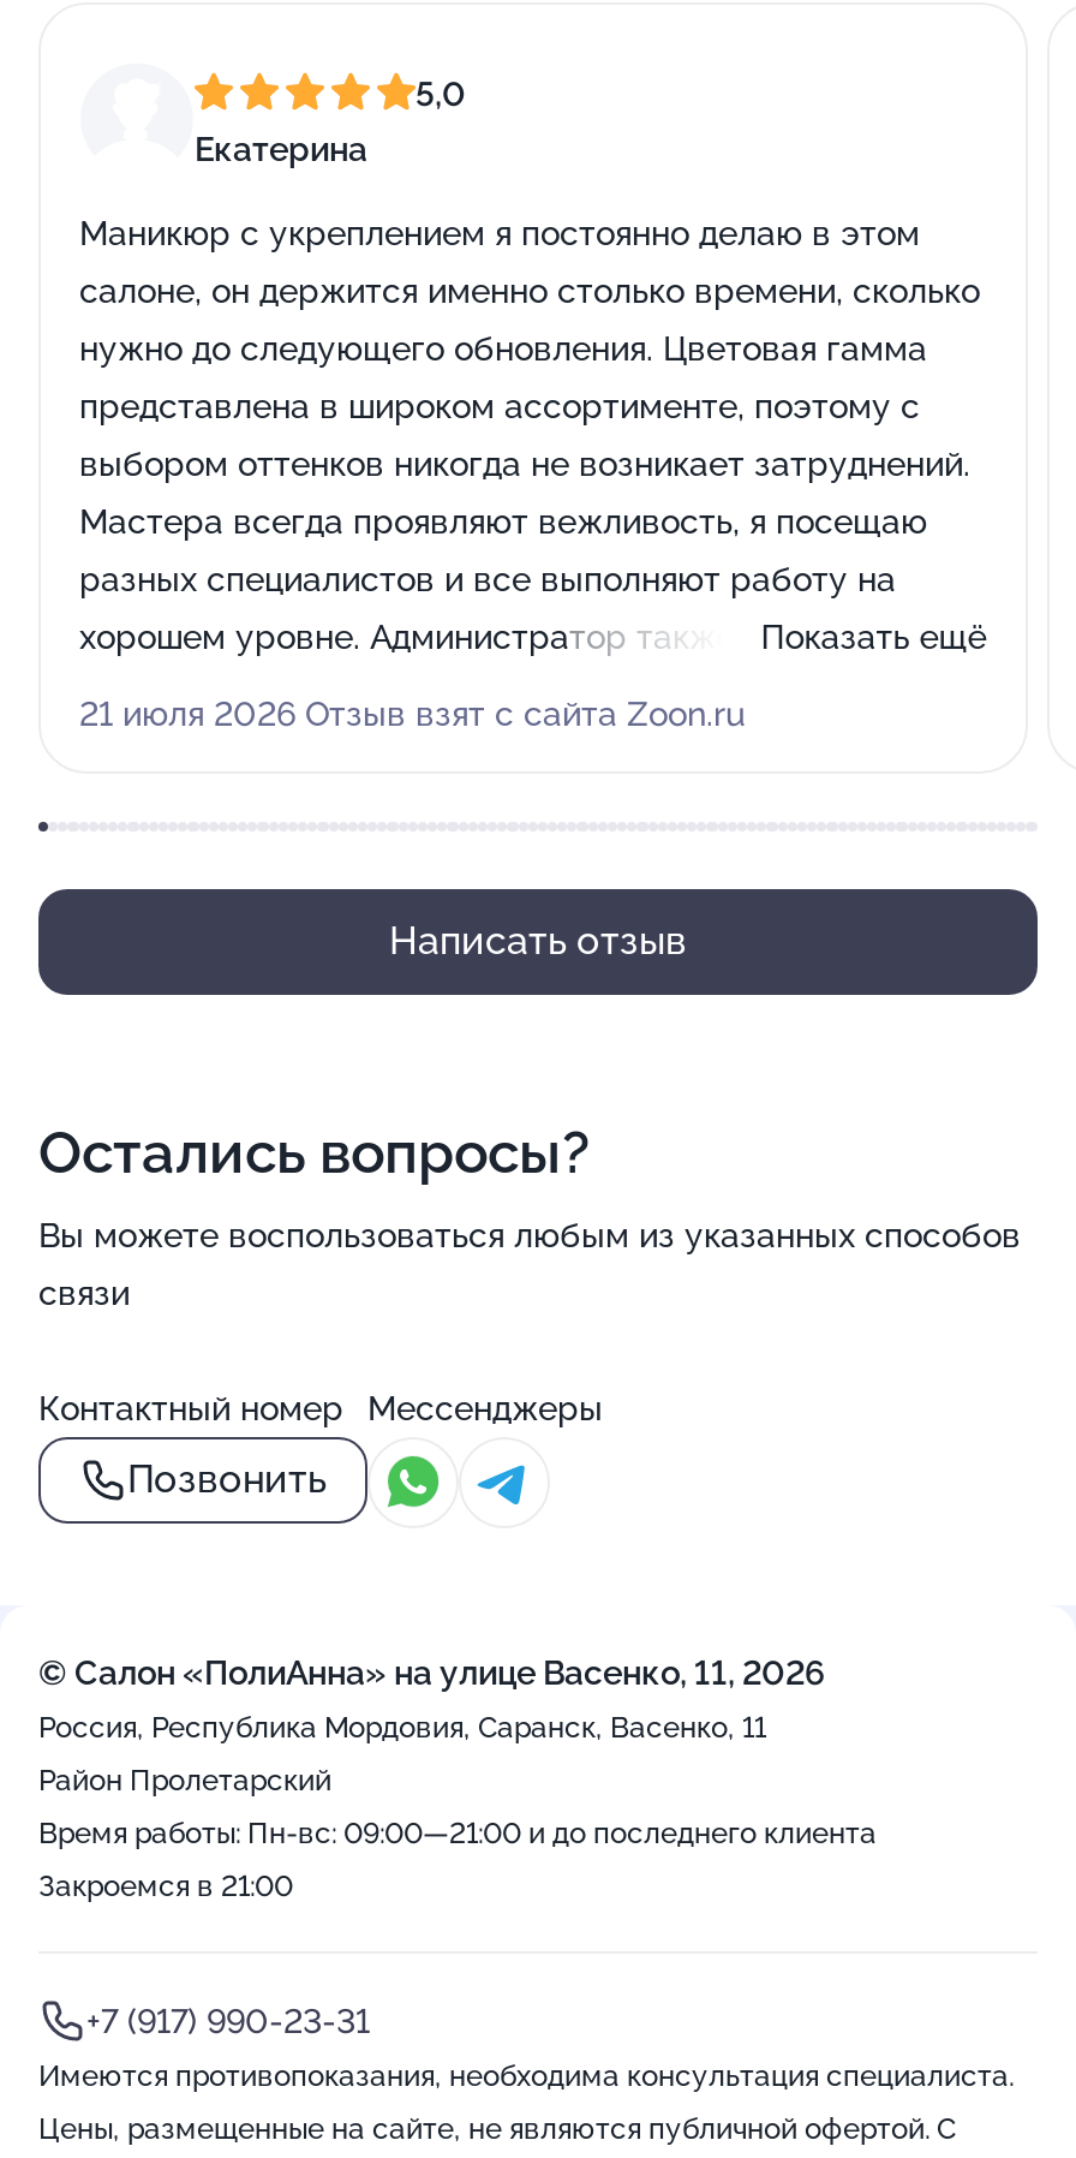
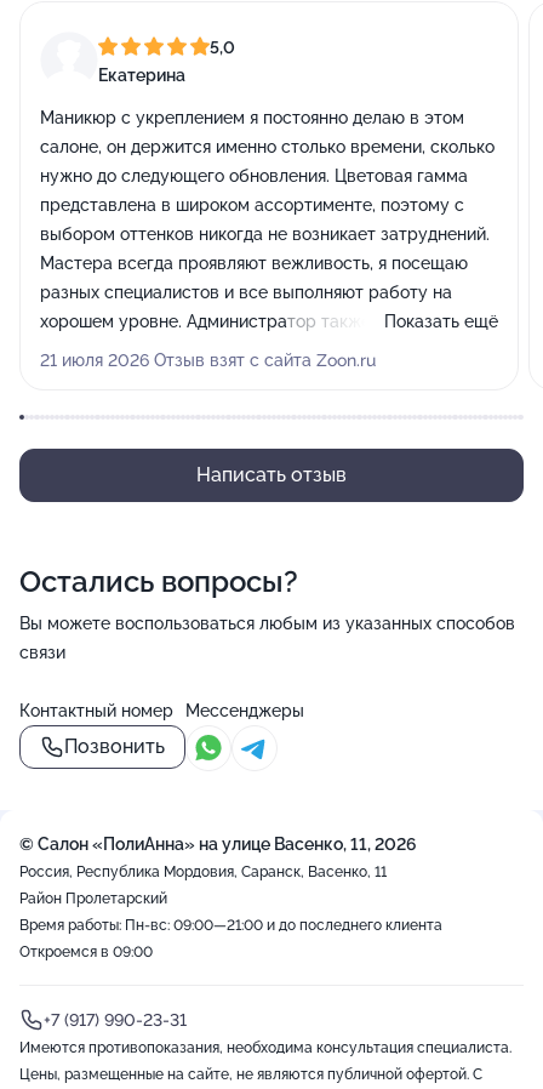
- Закроемся в 21:00
+ Откроемся в 09:00
